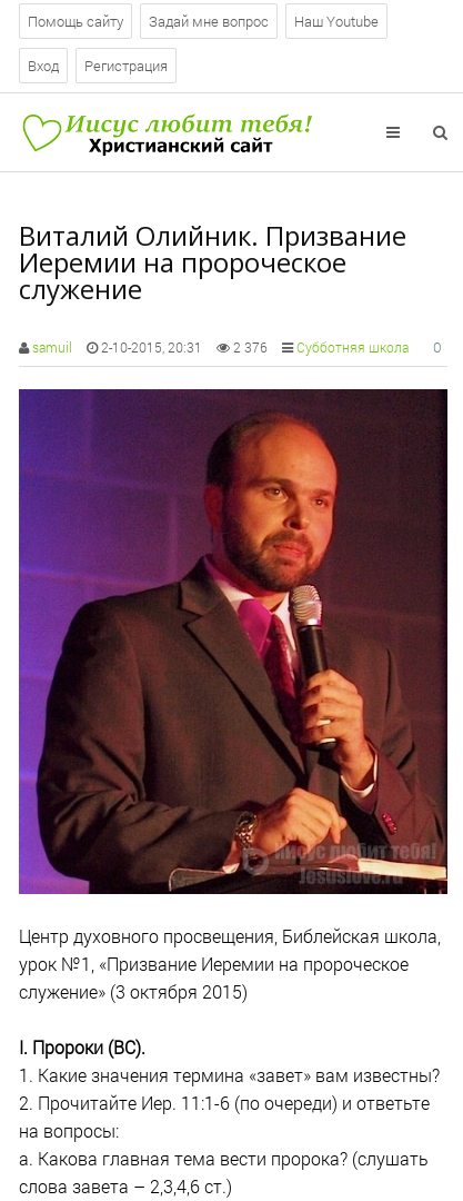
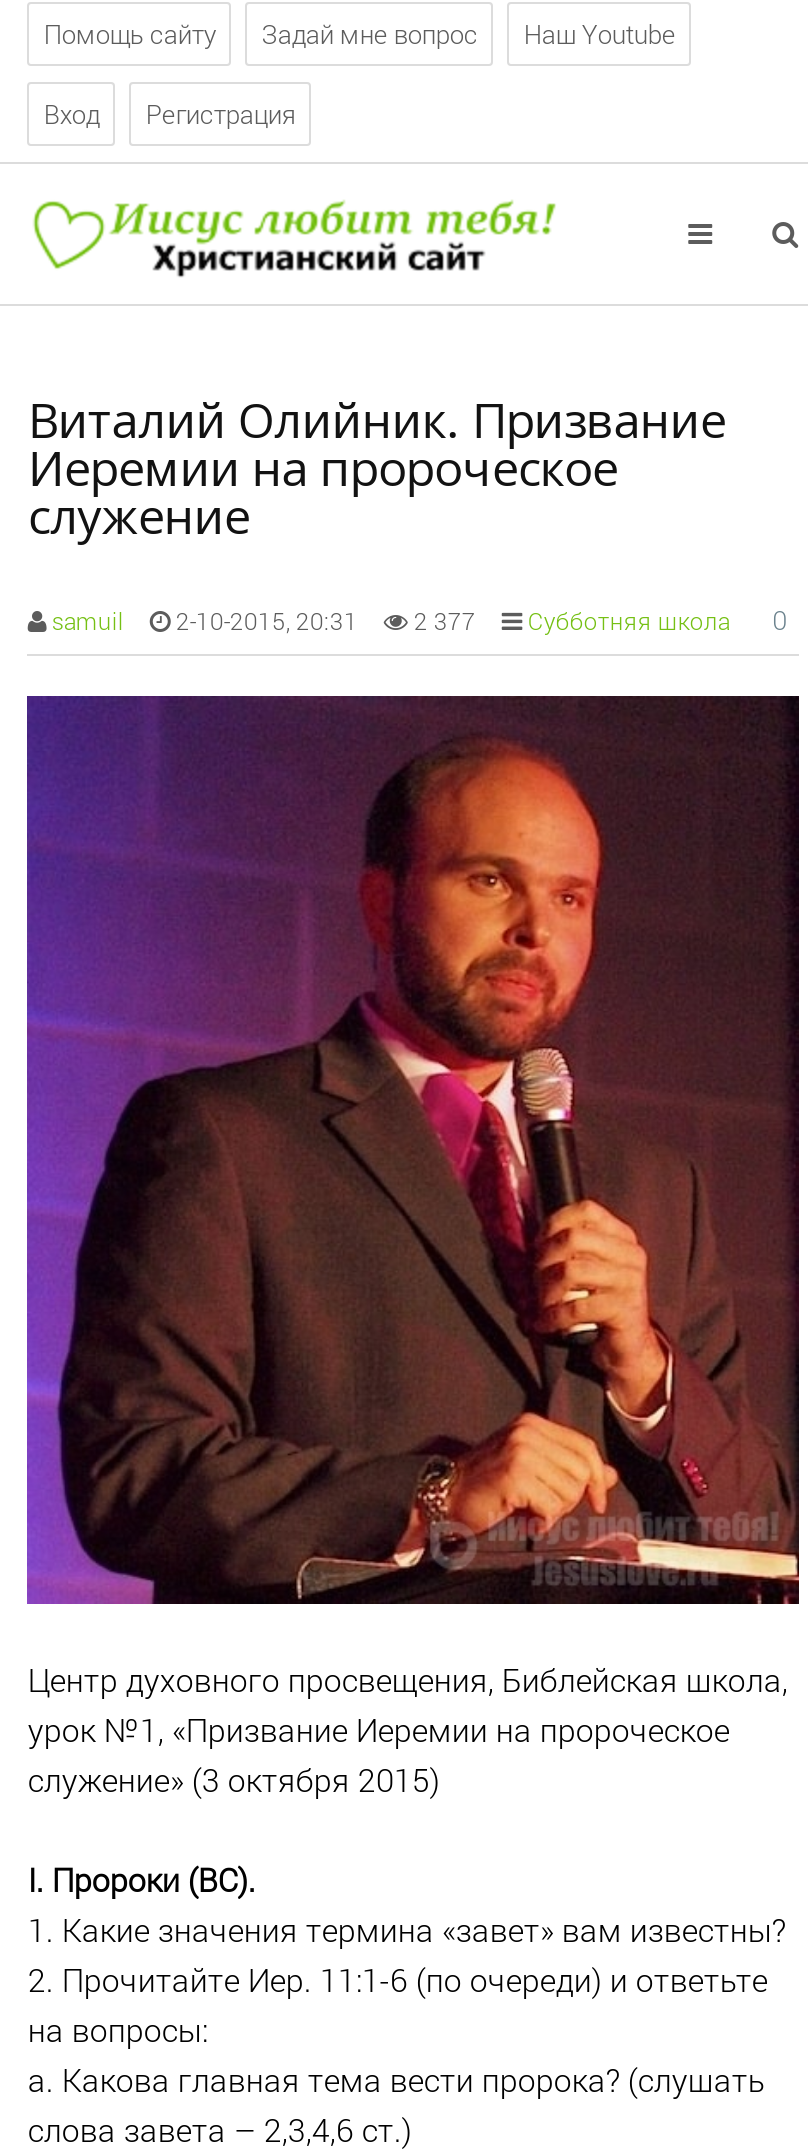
- samuil 2-10-2015, 20:31 2 376 Субботняя школа 0
+ samuil 2-10-2015, 20:31 2 377 Субботняя школа 0
